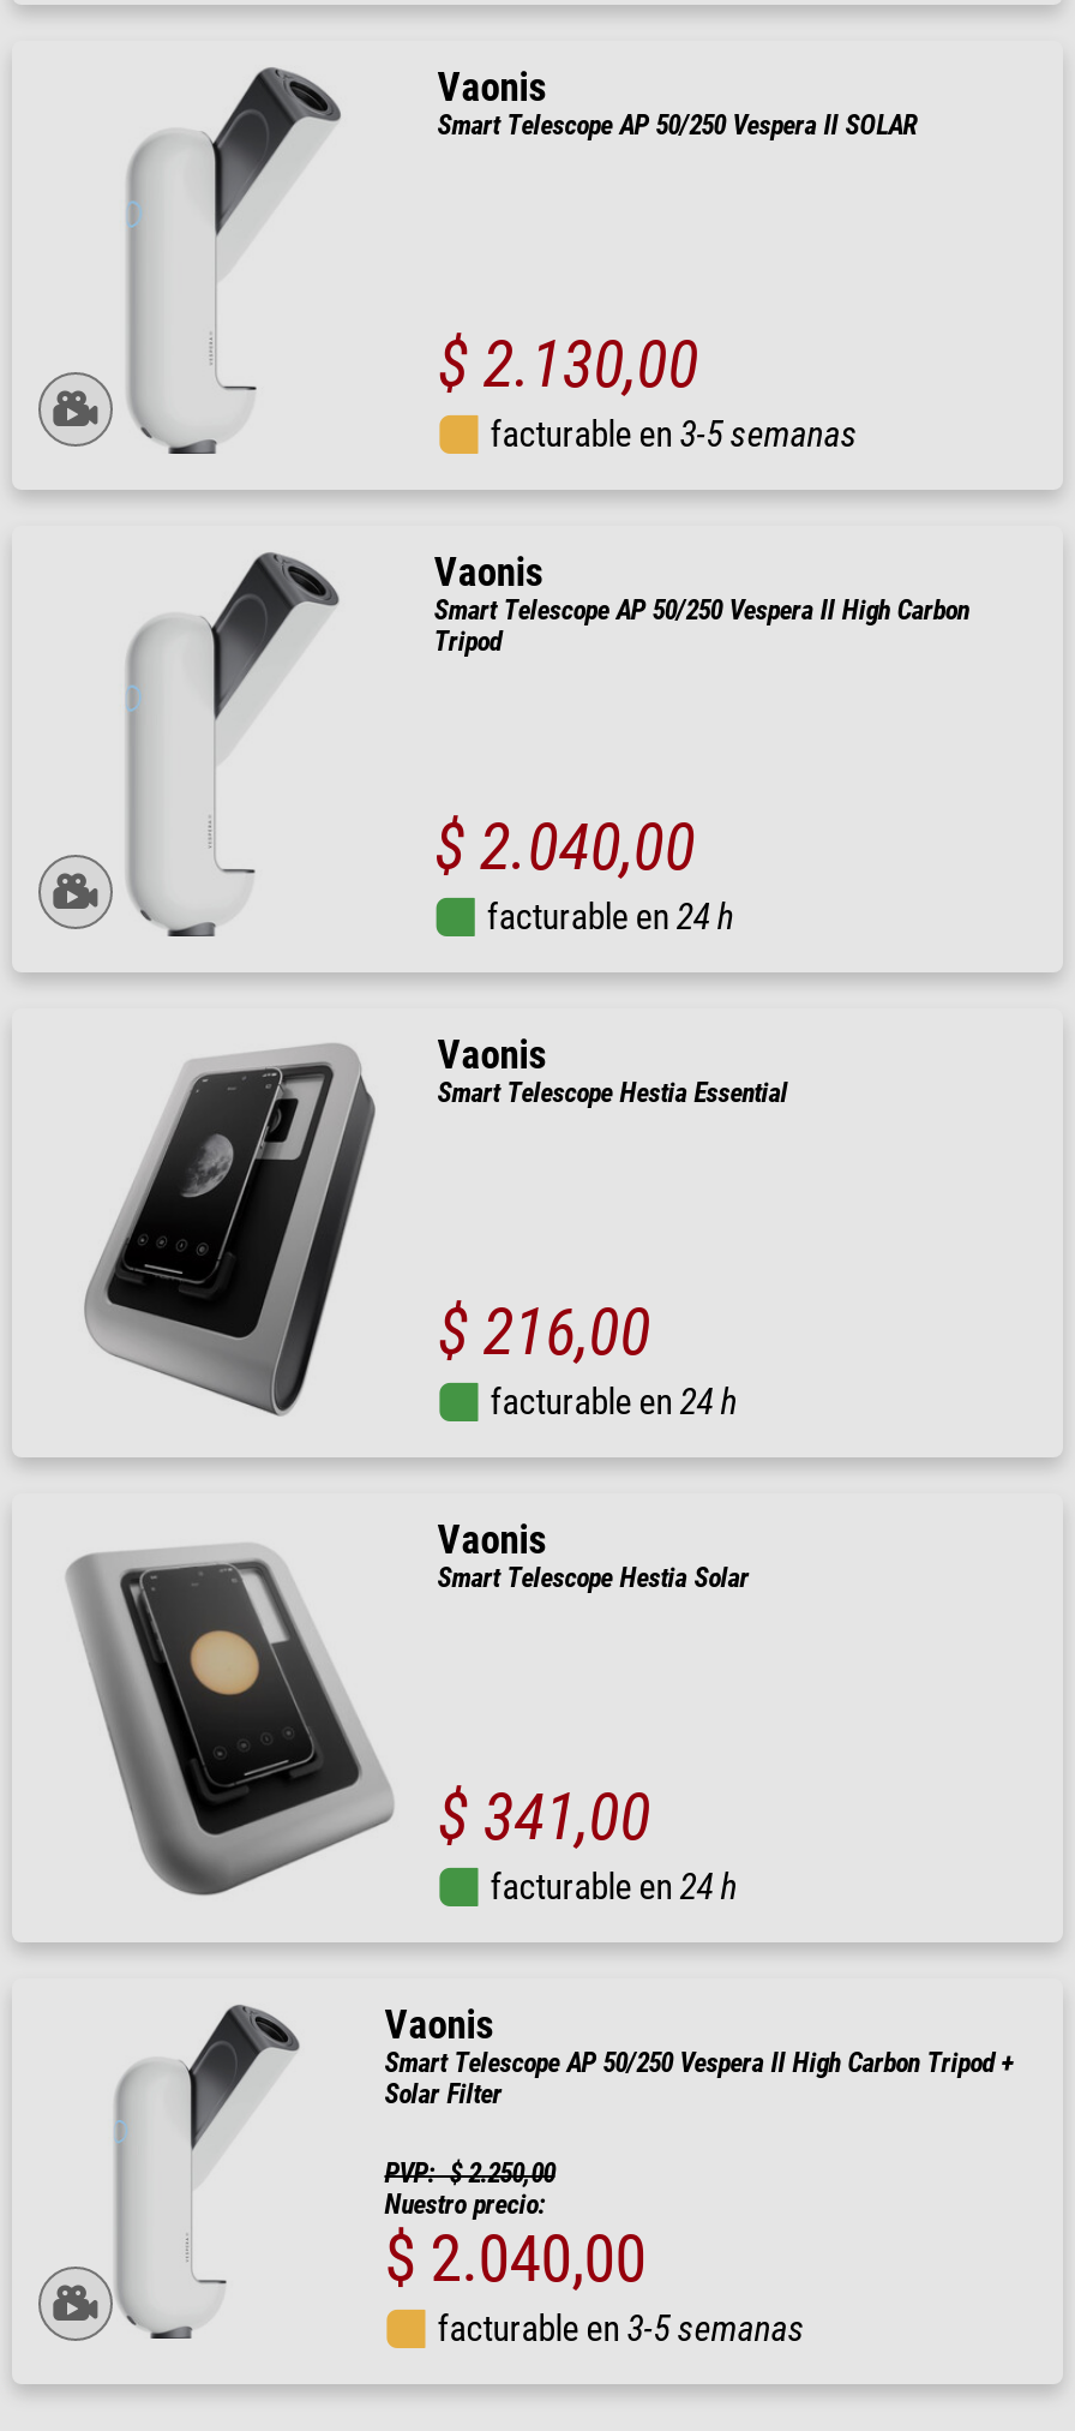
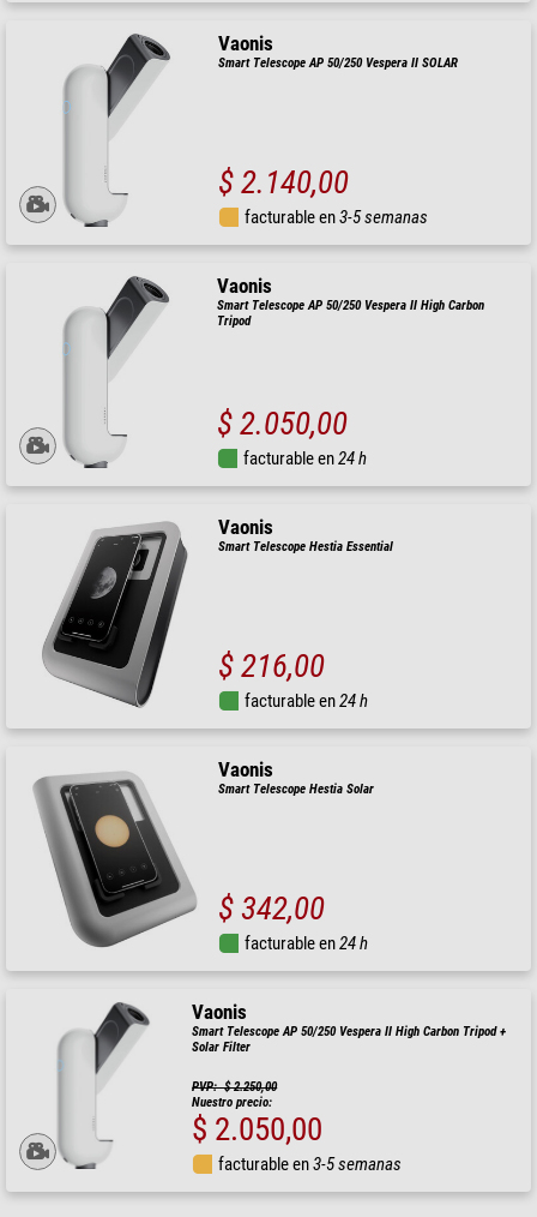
- $ 2.130,00
+ $ 2.140,00

- $ 2.040,00
+ $ 2.050,00

- $ 341,00
+ $ 342,00

- $ 2.040,00
+ $ 2.050,00
